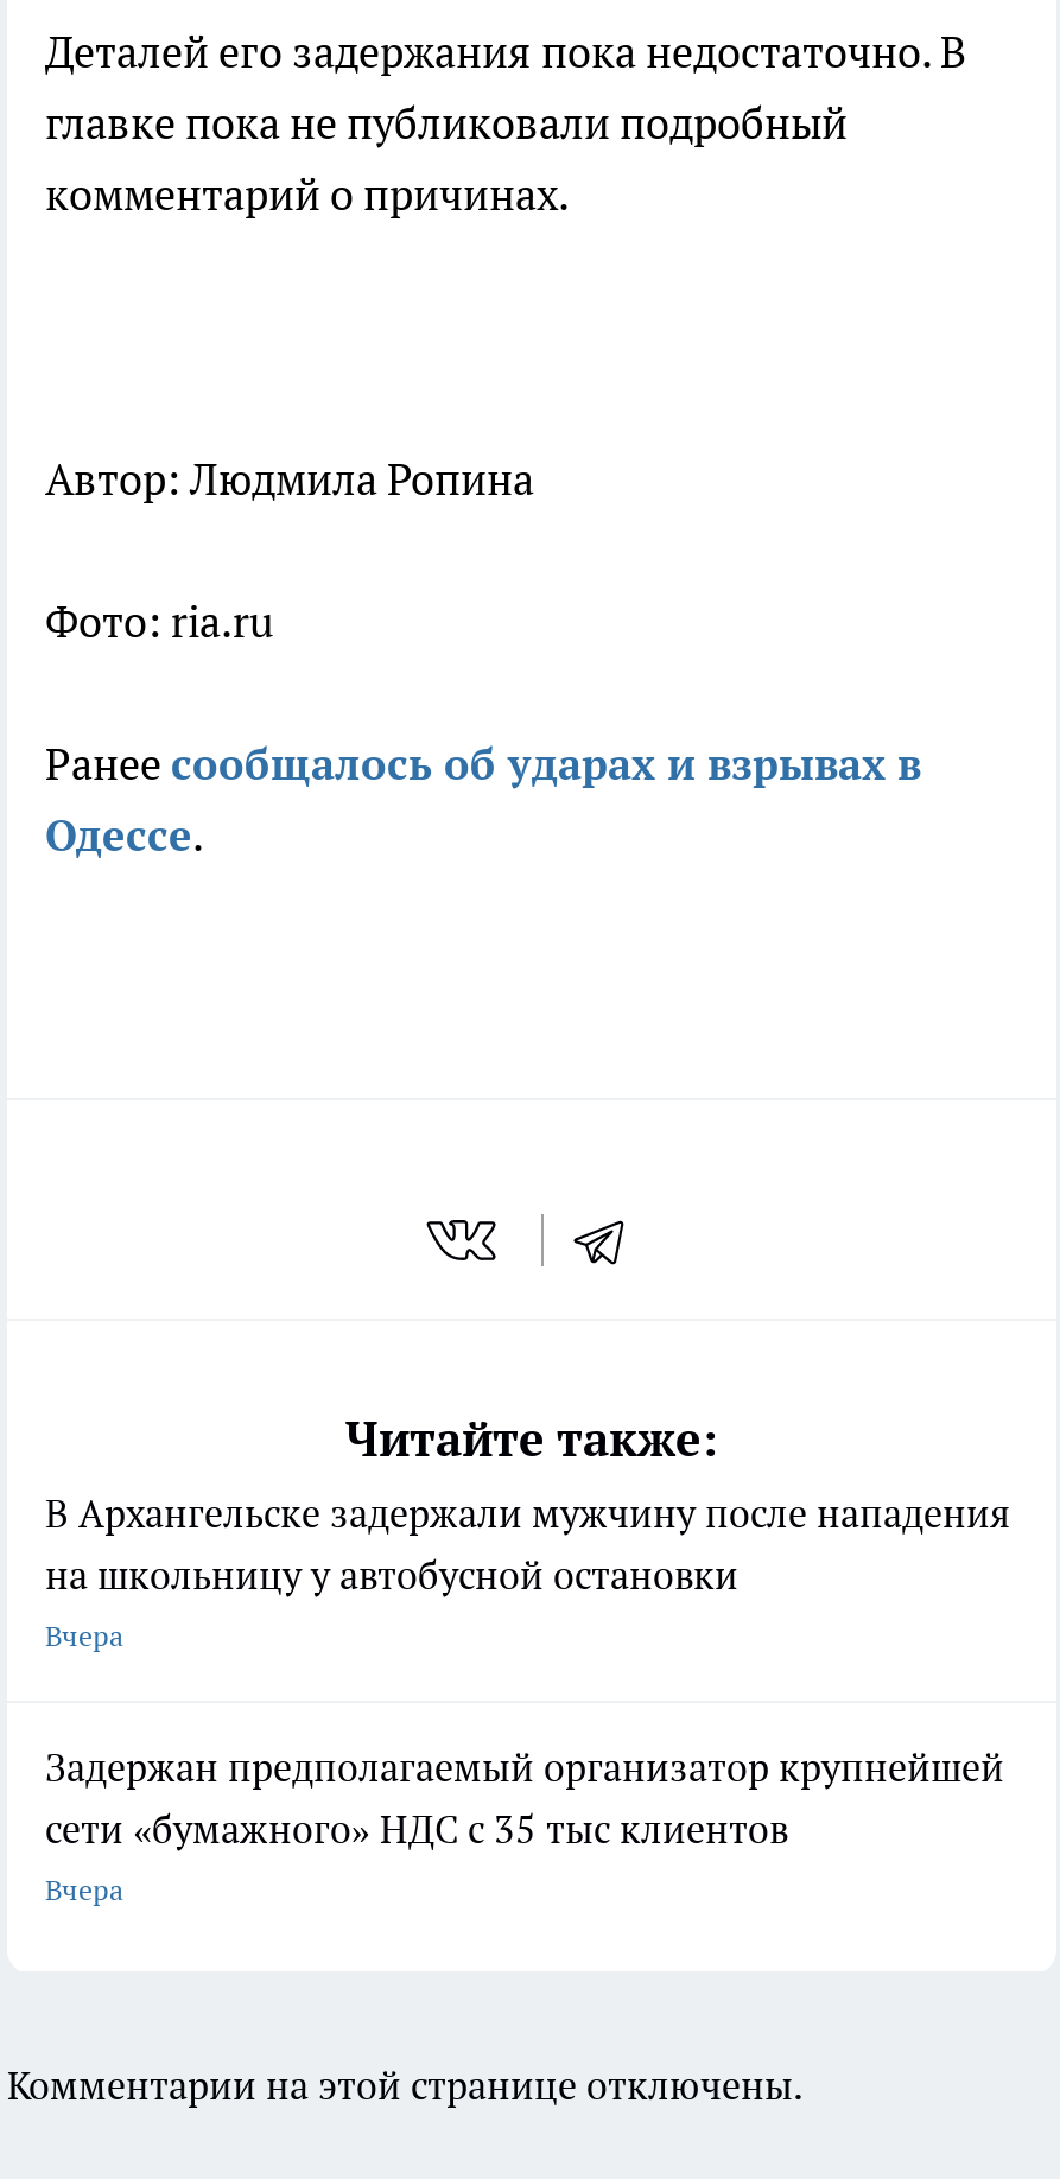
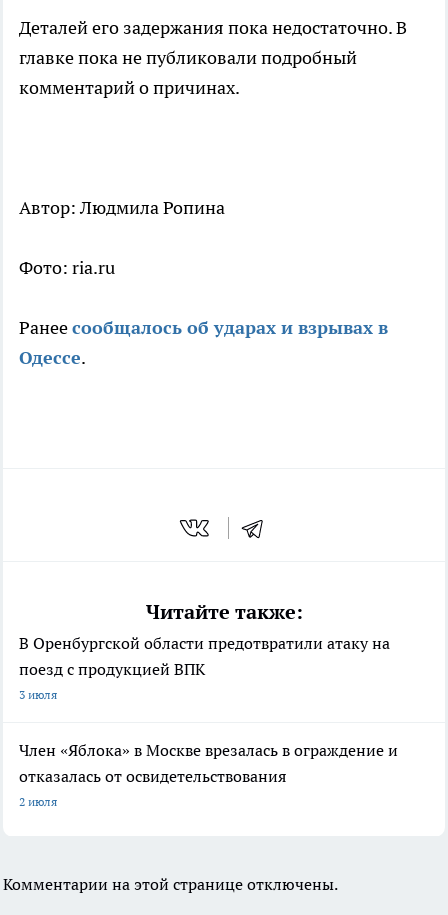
- В Архангельске задержали мужчину после нападения
- на школьницу у автобусной остановки
- Вчера
+ В Оренбургской области предотвратили атаку на
+ поезд с продукцией ВПК
+ 3 июля

- Задержан предполагаемый организатор крупнейшей
- сети «бумажного» НДС с 35 тыс клиентов
- Вчера
+ Член «Яблока» в Москве врезалась в ограждение и
+ отказалась от освидетельствования
+ 2 июля
